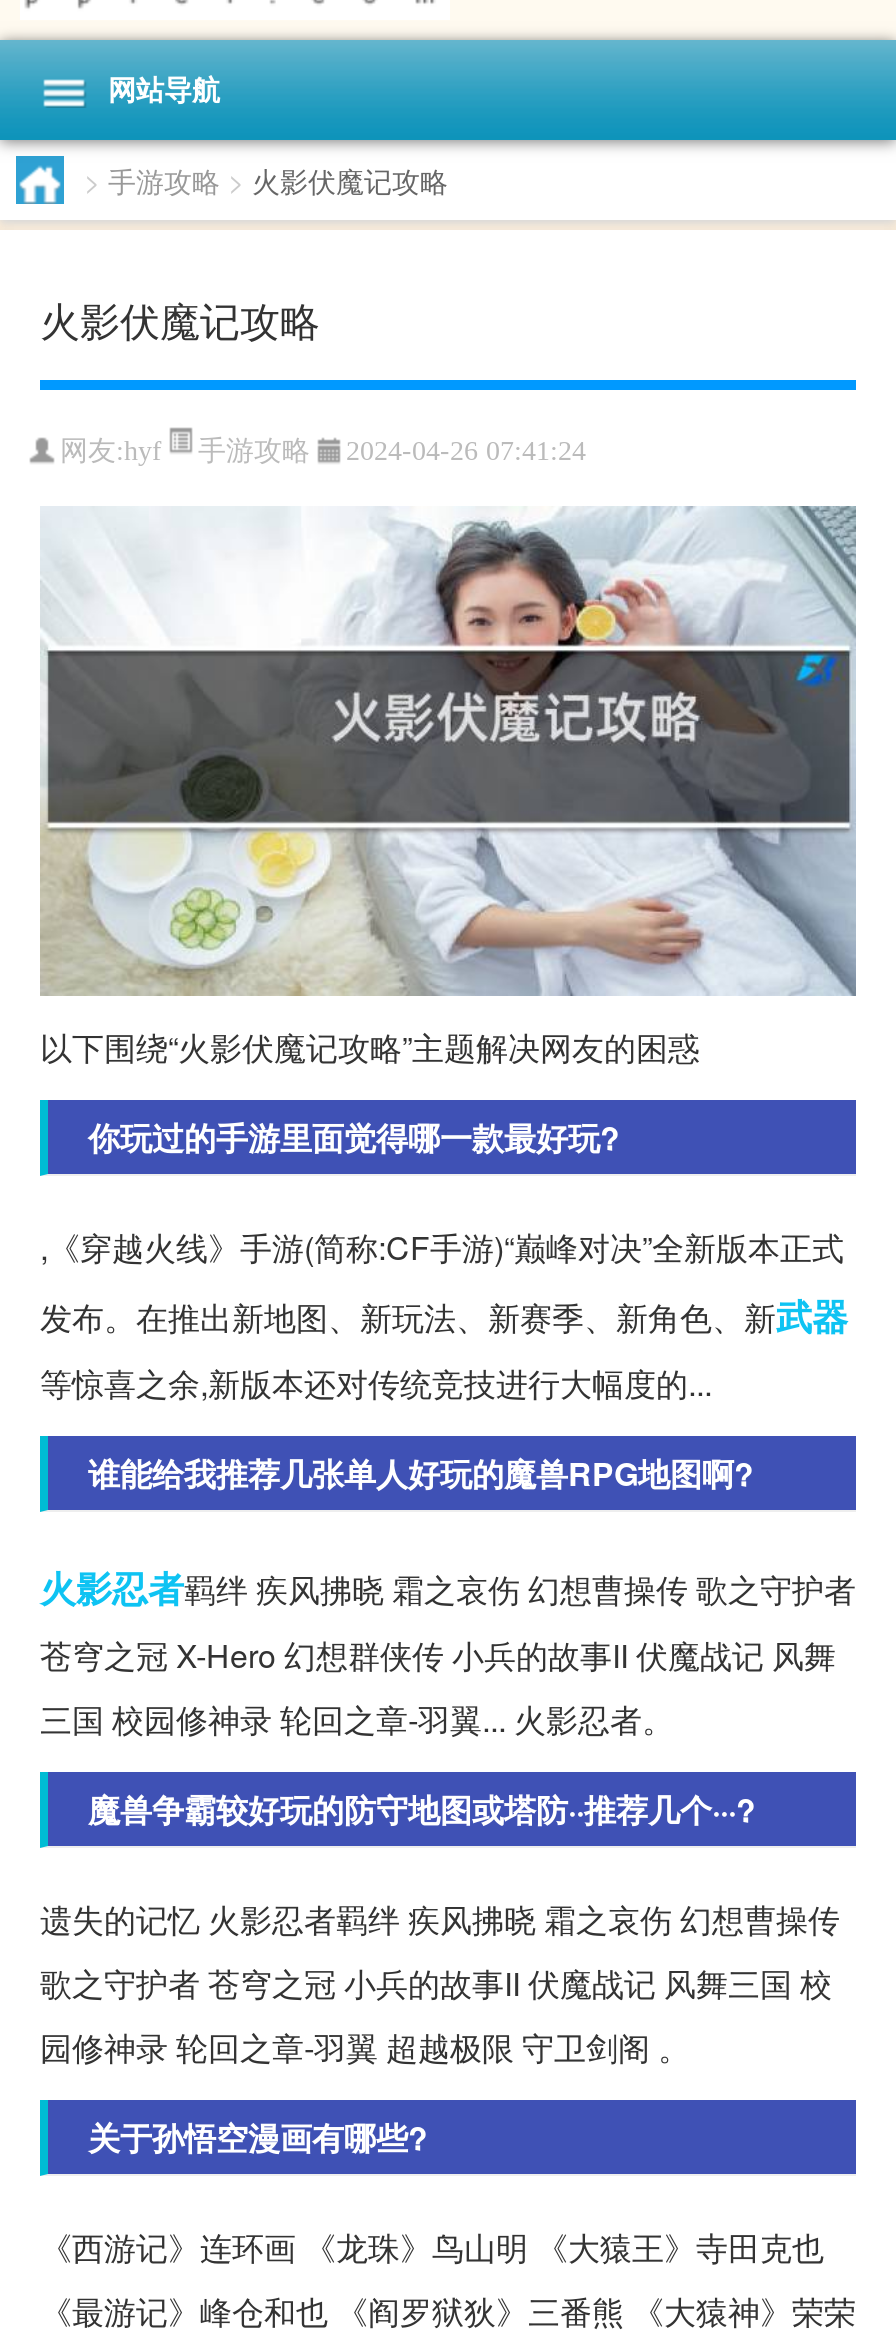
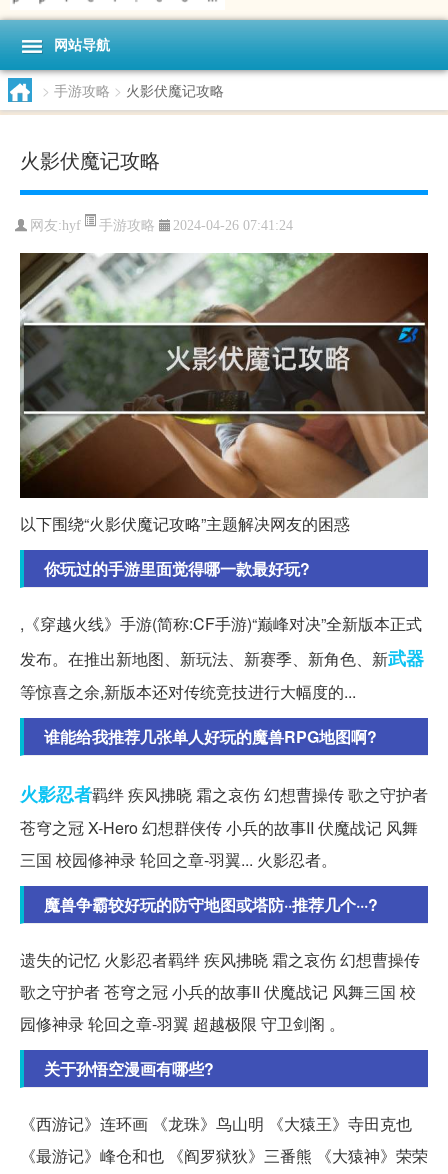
- [image]
+ [image]
